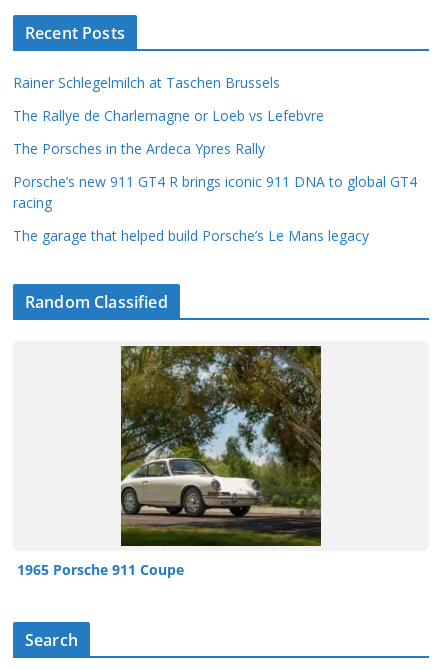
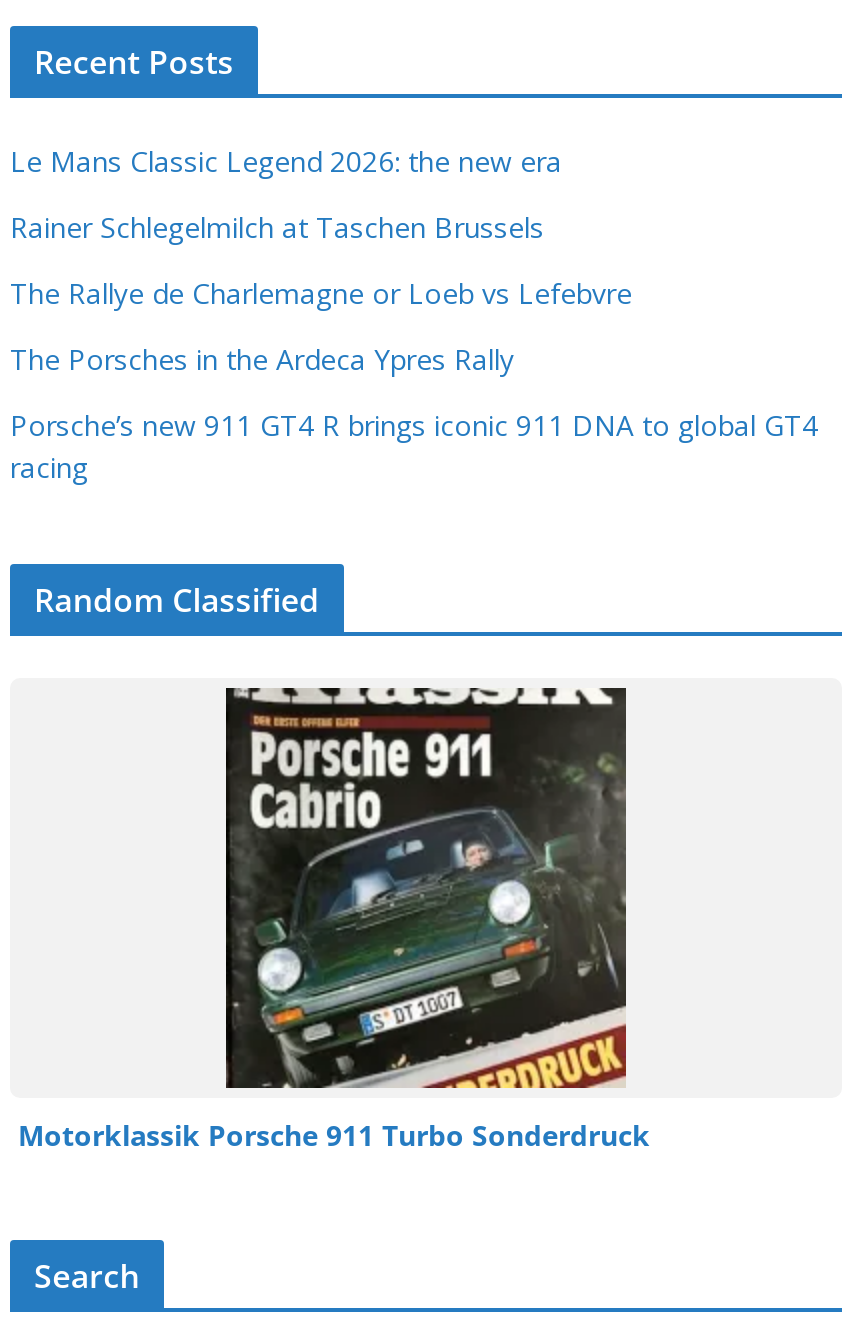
+ Le Mans Classic Legend 2026: the new era

moved down: Rainer Schlegelmilch at Taschen Brussels | The Rallye de Charlemagne or Loeb vs Lefebvre | The Porsches in the Ardeca Ypres Rally | Porsche’s new 911 GT4 R brings iconic 911 DNA to global GT4 | racing

- The garage that helped build Porsche’s Le Mans legacy

- [image]
- 1965 Porsche 911 Coupe
+ [image]
+ Motorklassik Porsche 911 Turbo Sonderdruck
